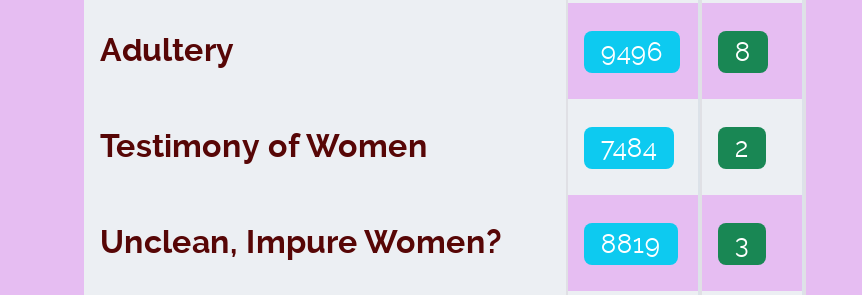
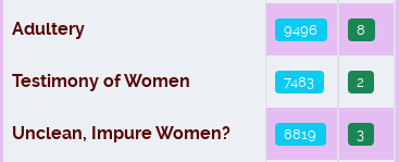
- 7484
+ 7483
